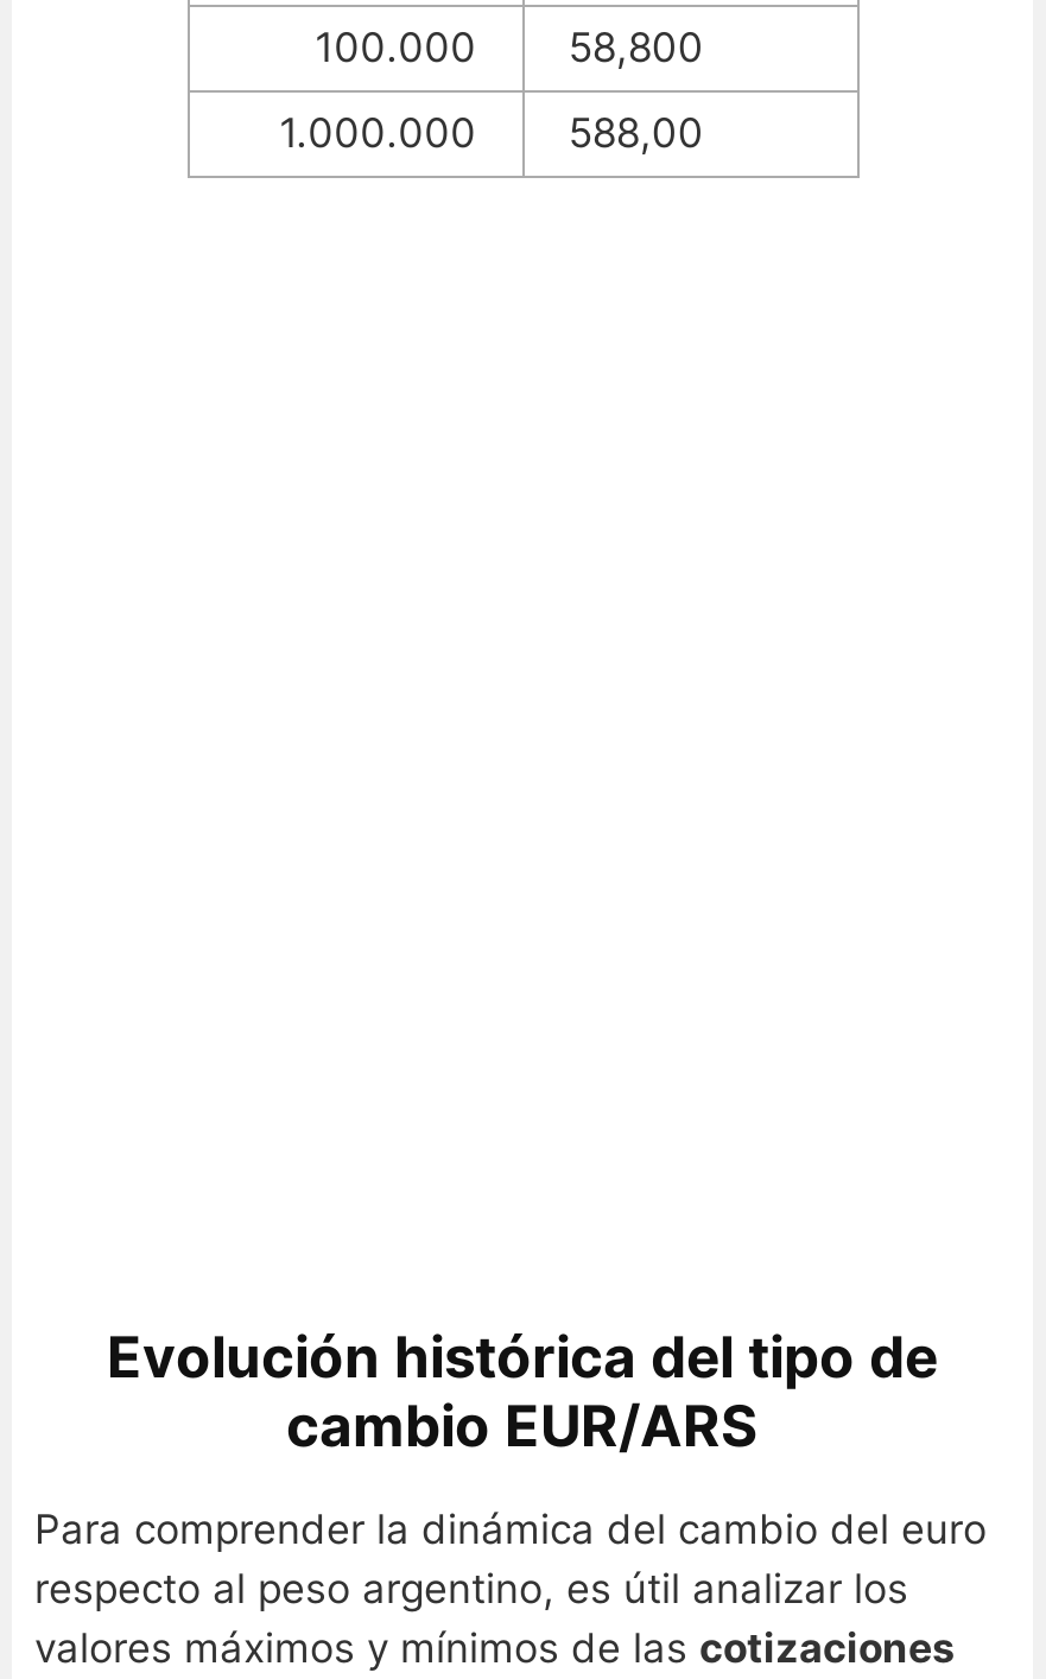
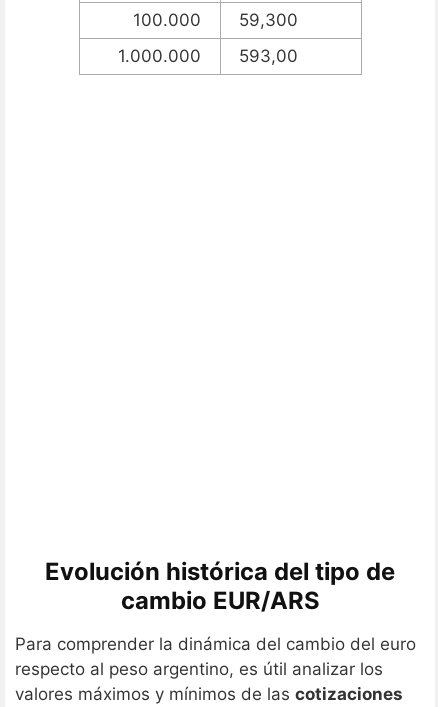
- 100.000 58,800
+ 100.000 59,300

- 1.000.000 588,00
+ 1.000.000 593,00
